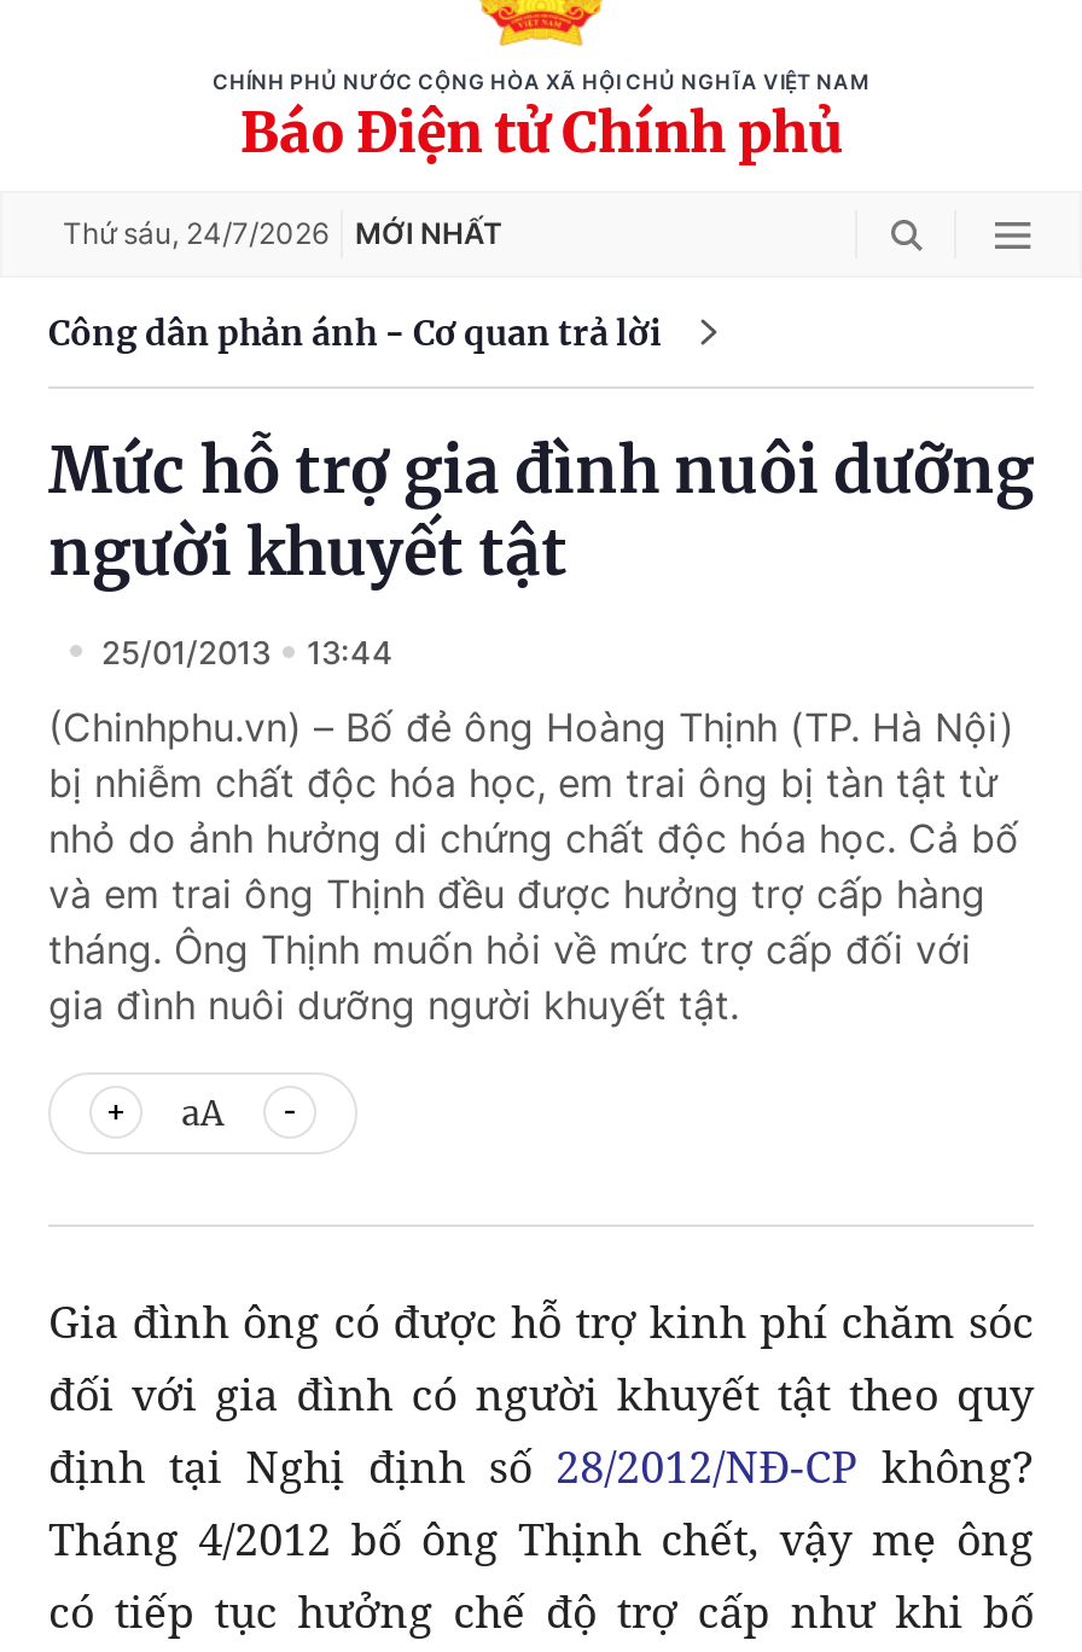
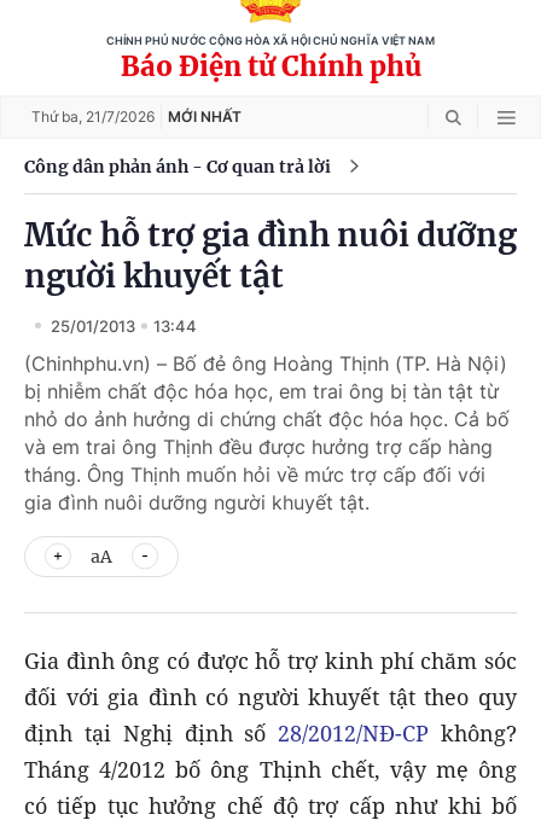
- Thứ sáu, 24/7/2026 MỚI NHẤT
+ Thứ ba, 21/7/2026 MỚI NHẤT
